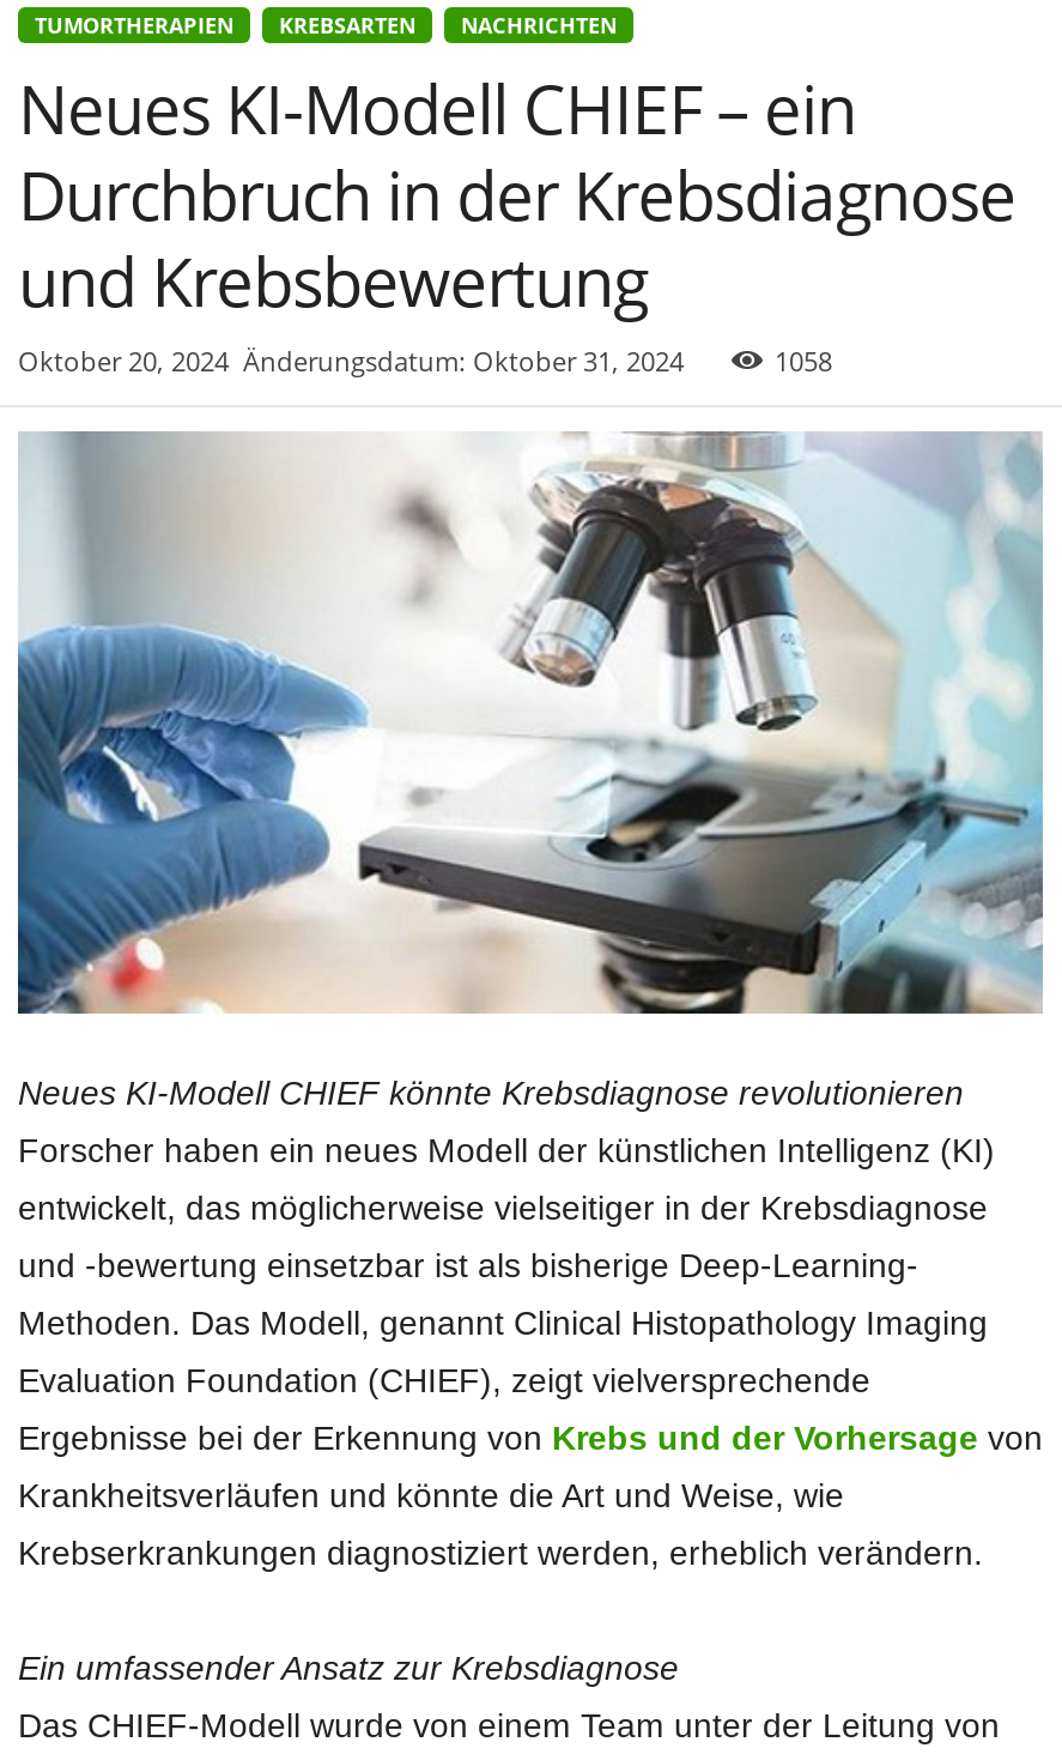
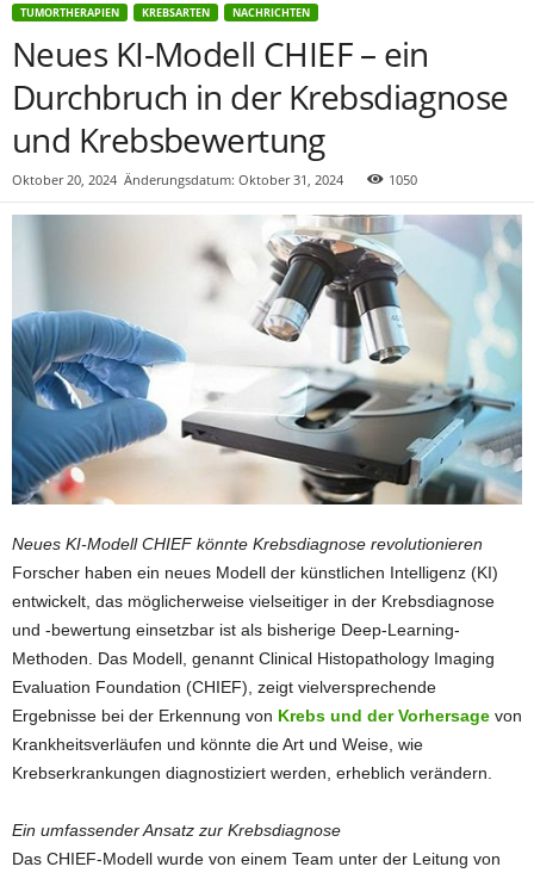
- 1058
+ 1050
